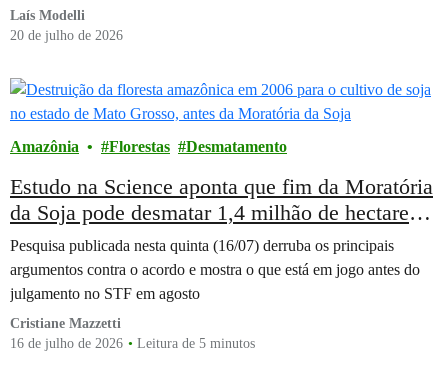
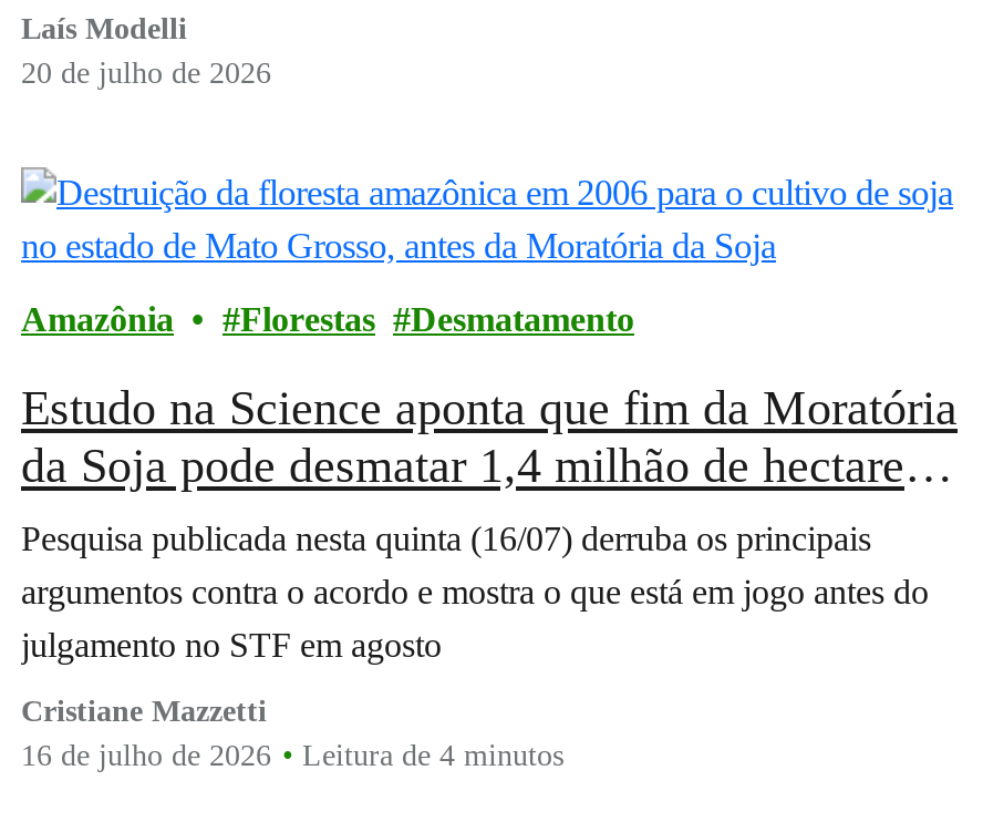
- Leitura de 5 minutos
+ Leitura de 4 minutos
